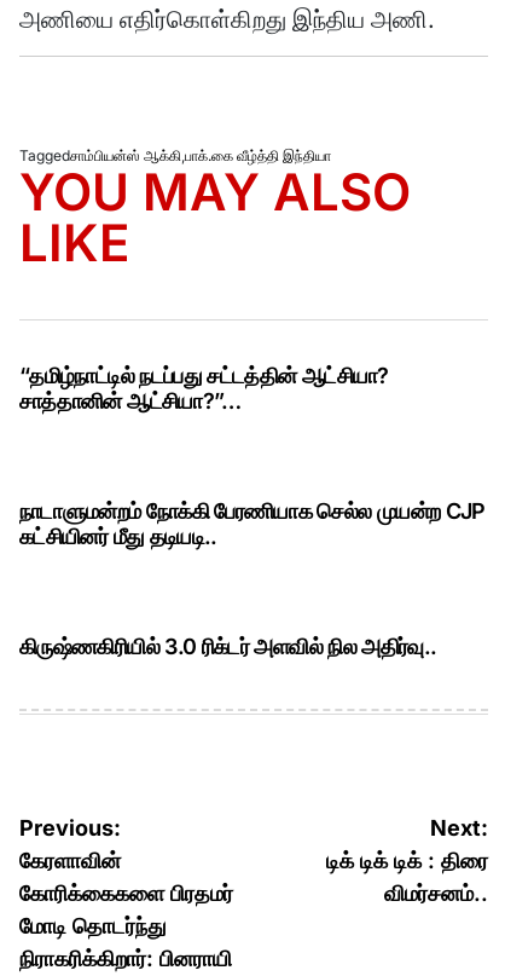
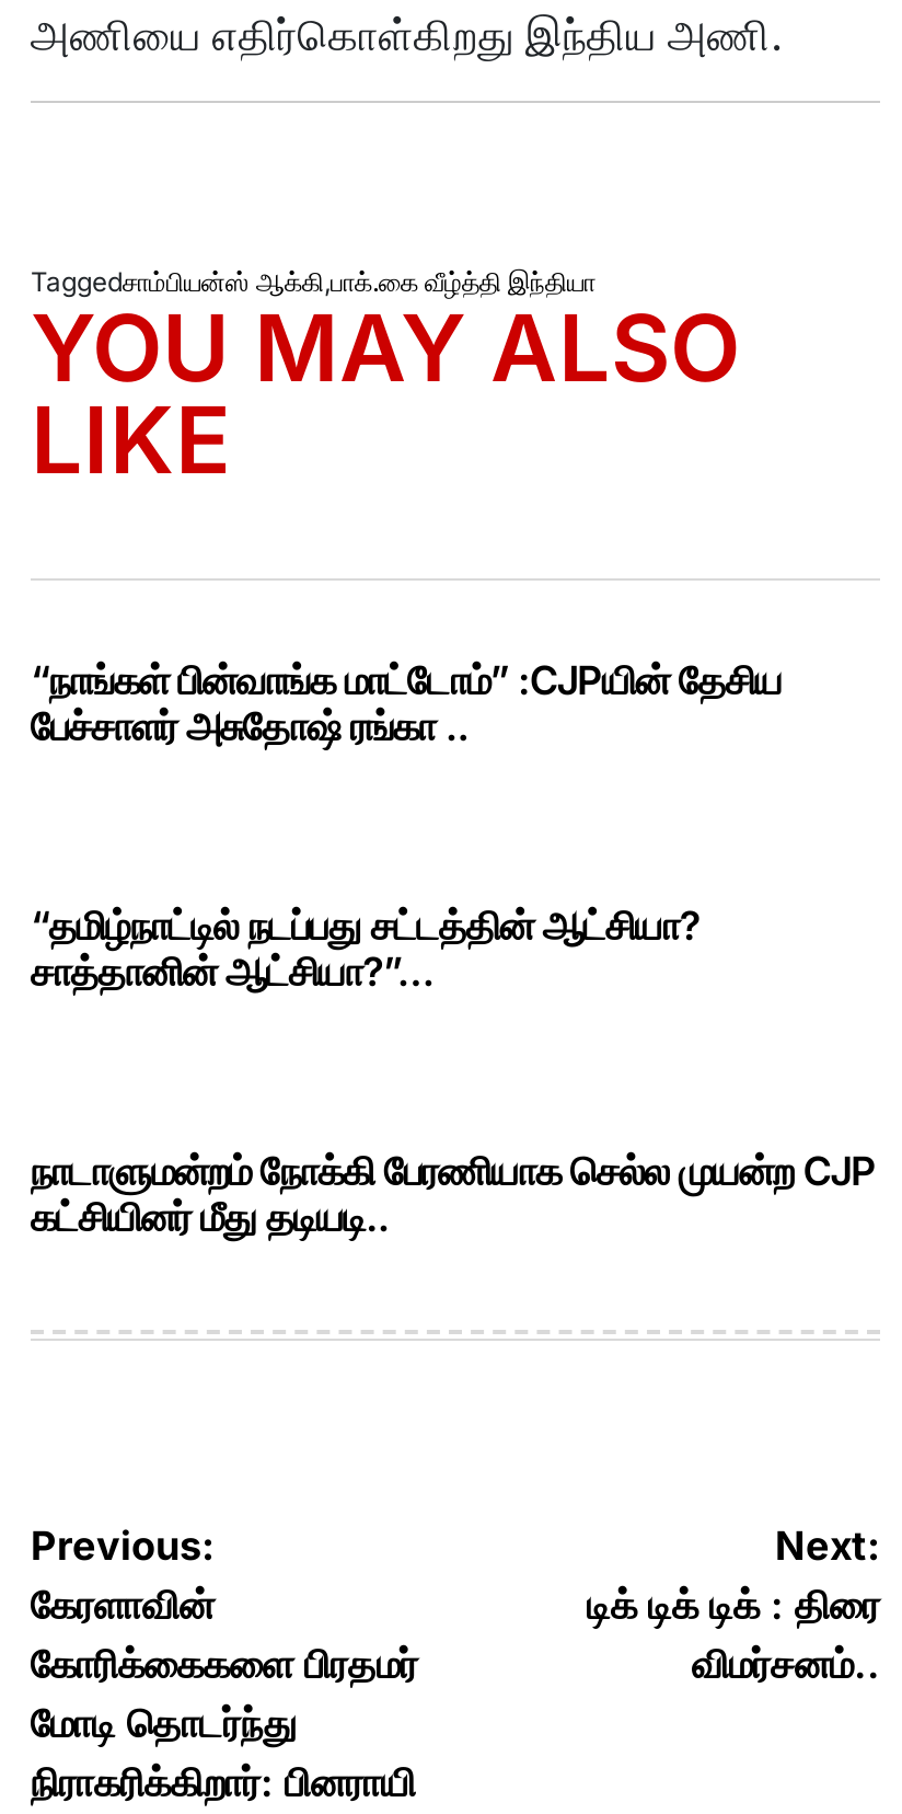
+ “நாங்கள் பின்வாங்க மாட்டோம்” :CJPயின் தேசிய
+ பேச்சாளர் அசுதோஷ் ரங்கா ..

moved down: “தமிழ்நாட்டில் நடப்பது சட்டத்தின் ஆட்சியா? | சாத்தானின் ஆட்சியா?”… | நாடாளுமன்றம் நோக்கி பேரணியாக செல்ல முயன்ற CJP

- கிருஷ்ணகிரியில் 3.0 ரிக்டர் அளவில் நில அதிர்வு..
